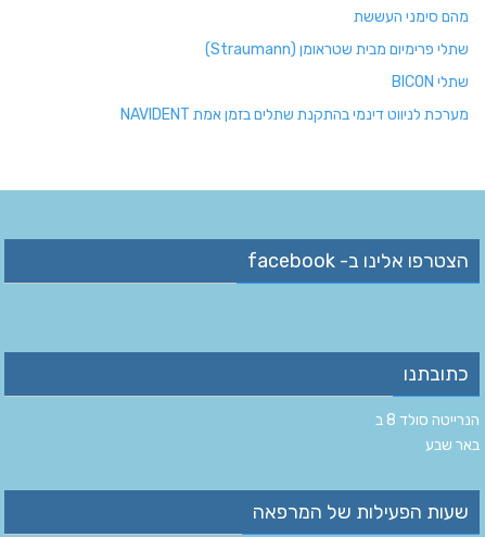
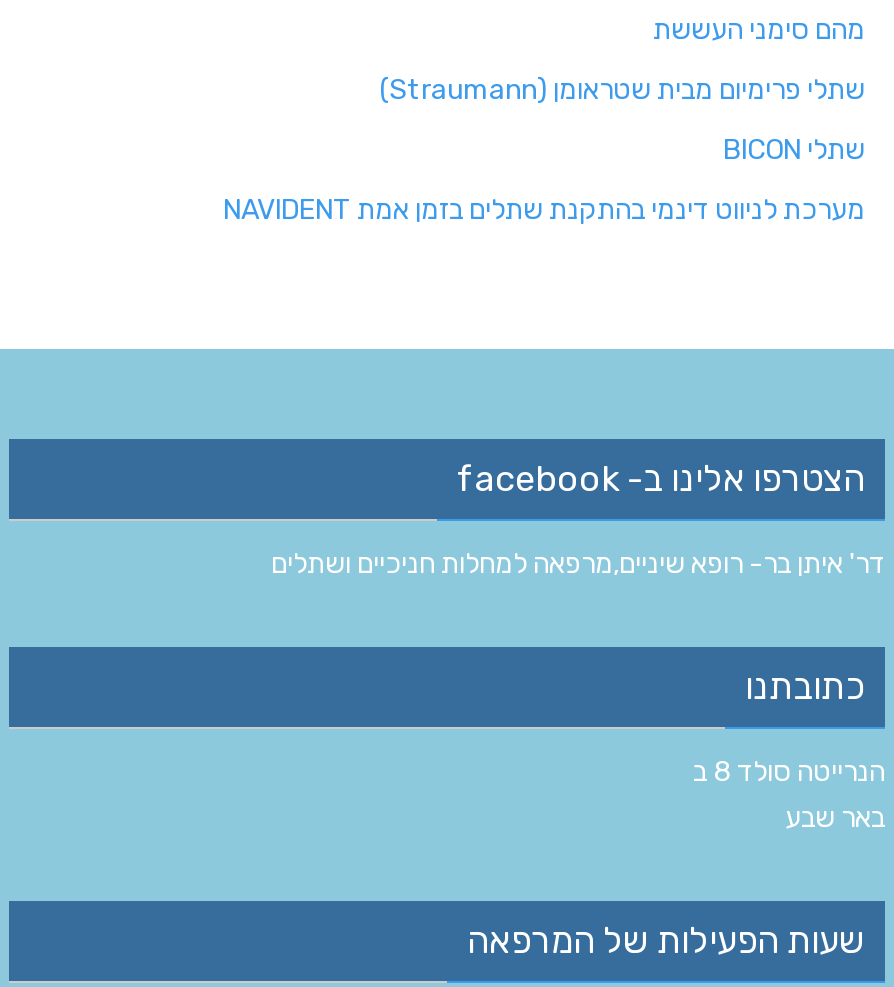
+ דר' איתן בר- רופא שיניים,מרפאה למחלות חניכיים ושתלים
